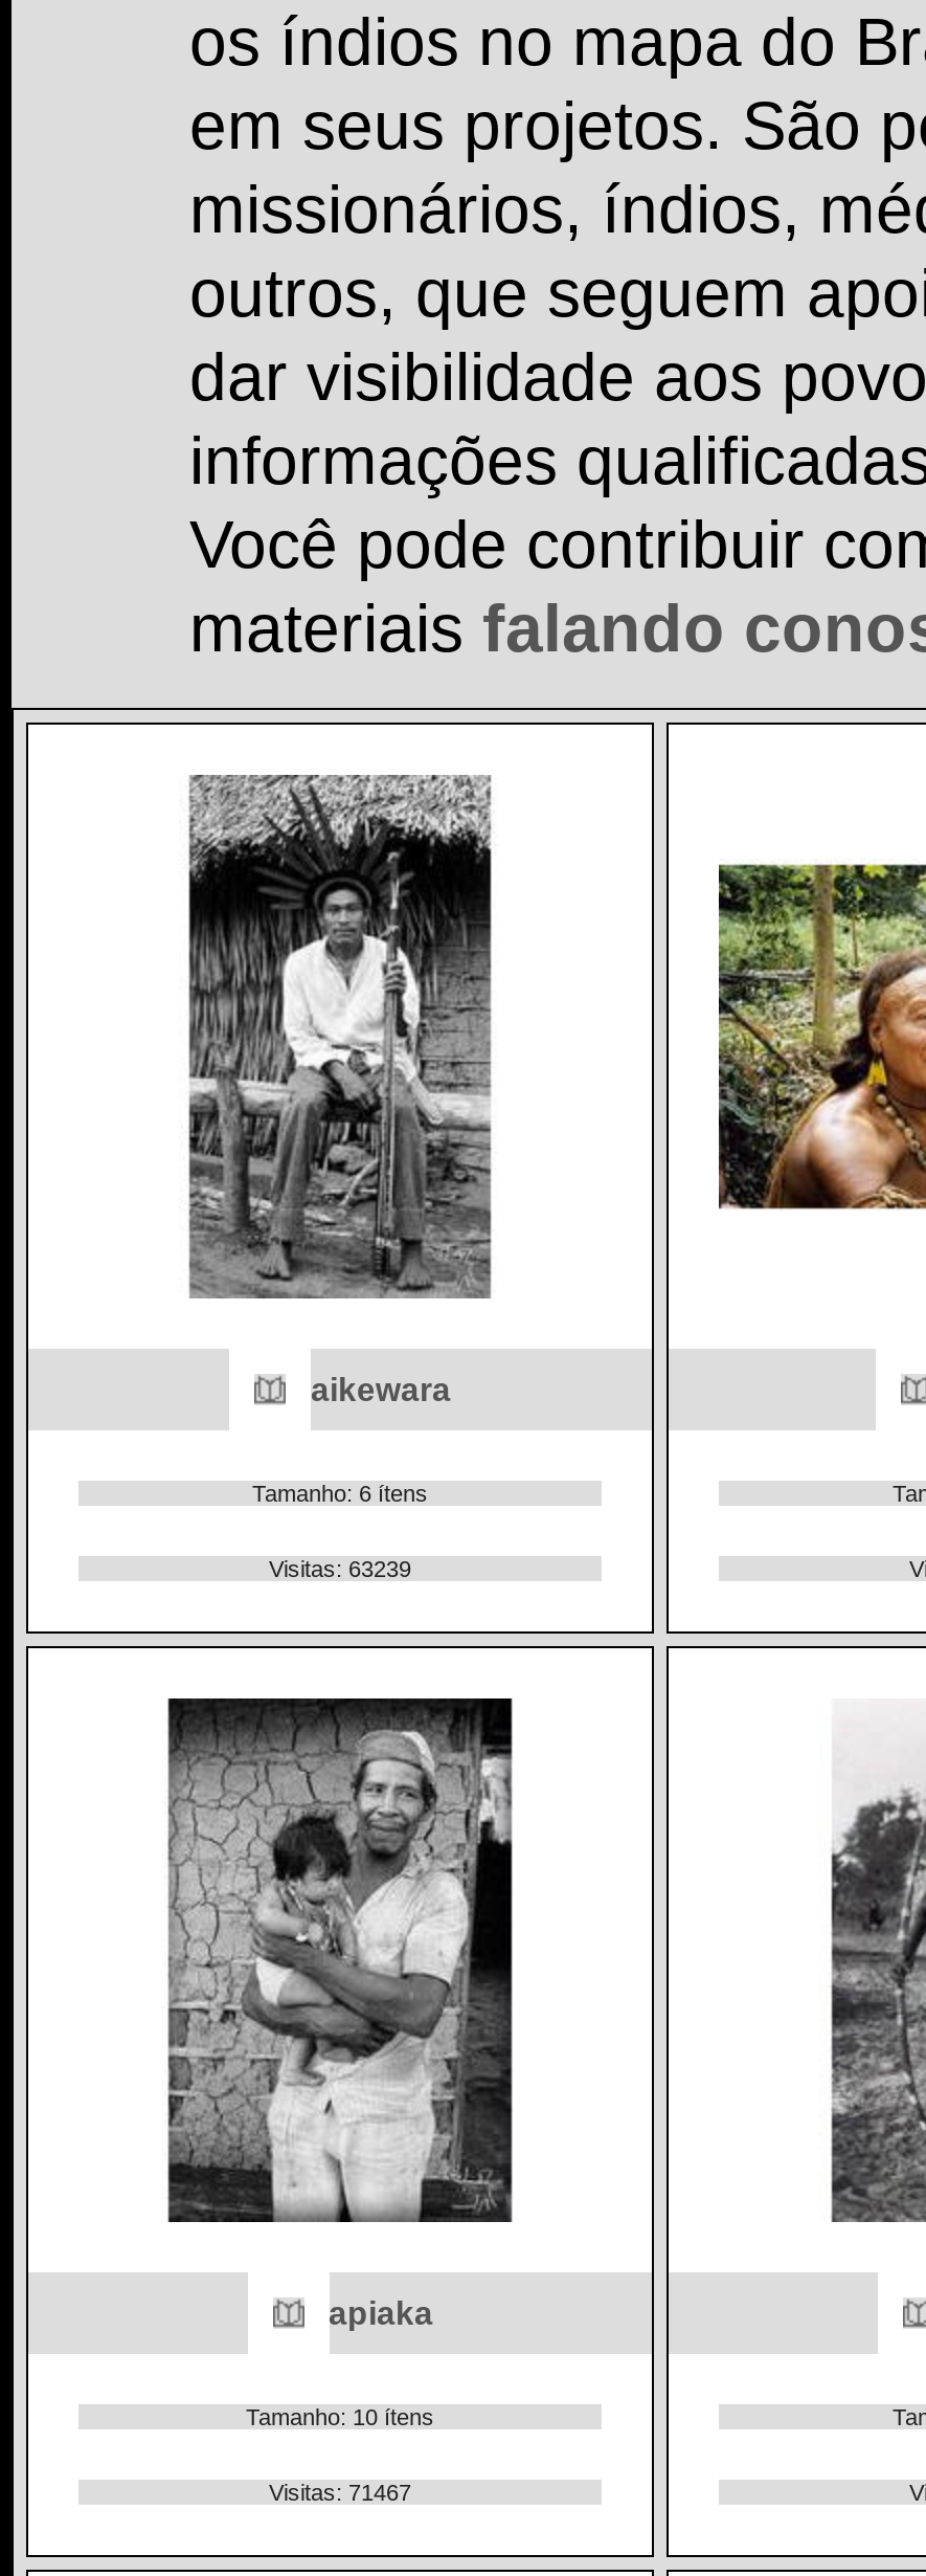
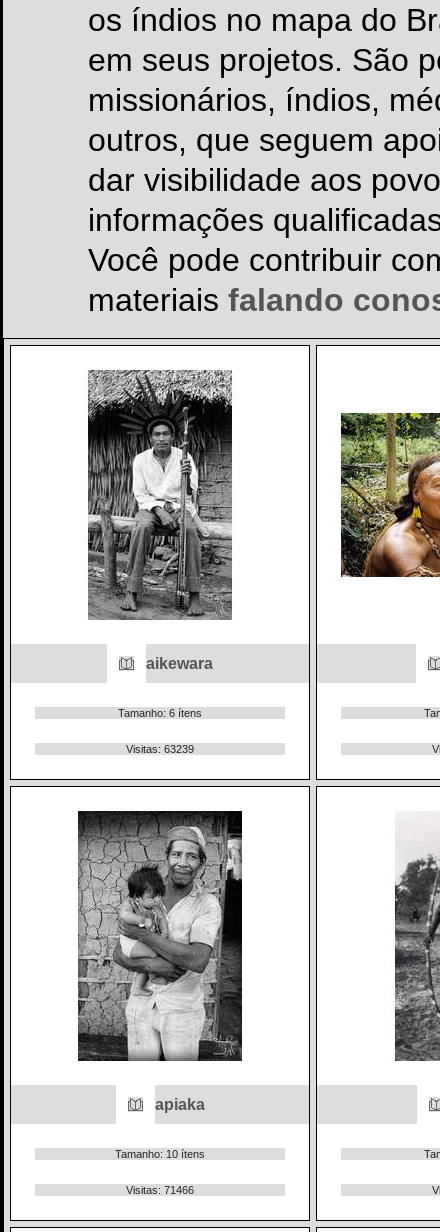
- Visitas: 71467
+ Visitas: 71466
